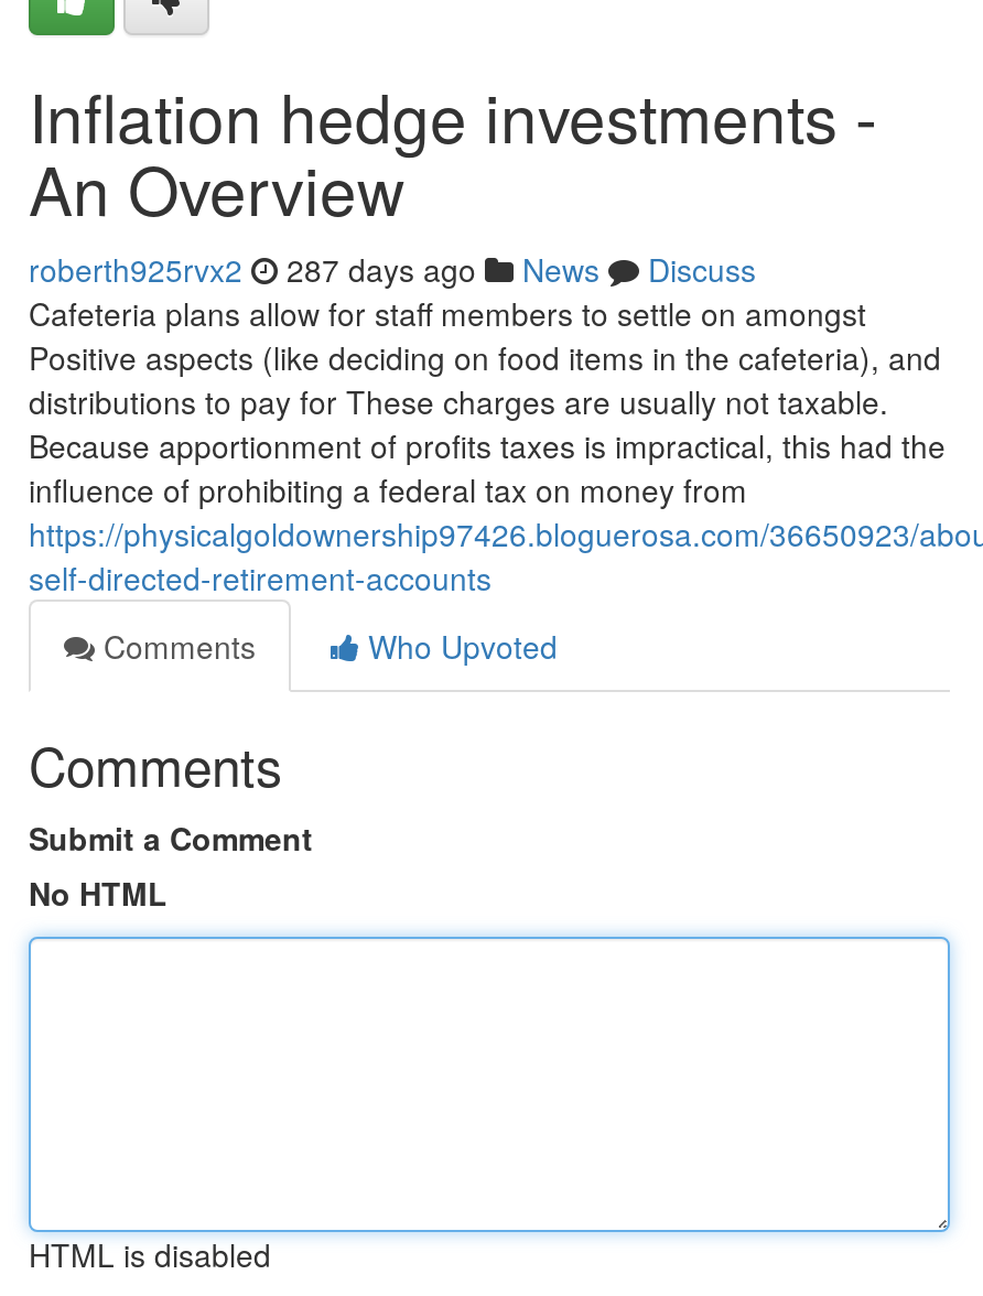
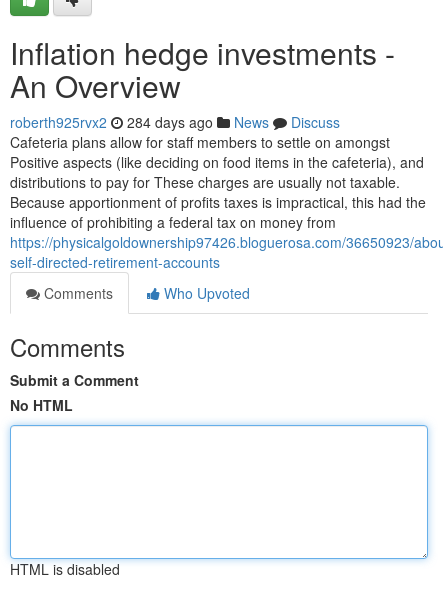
- roberth925rvx2 287 days ago News Discuss
+ roberth925rvx2 284 days ago News Discuss
